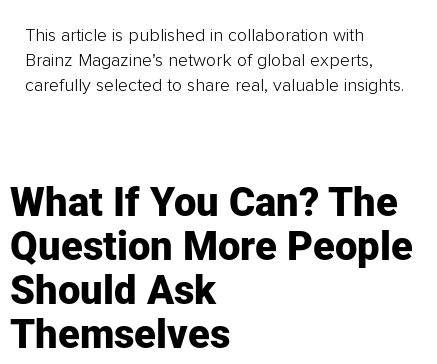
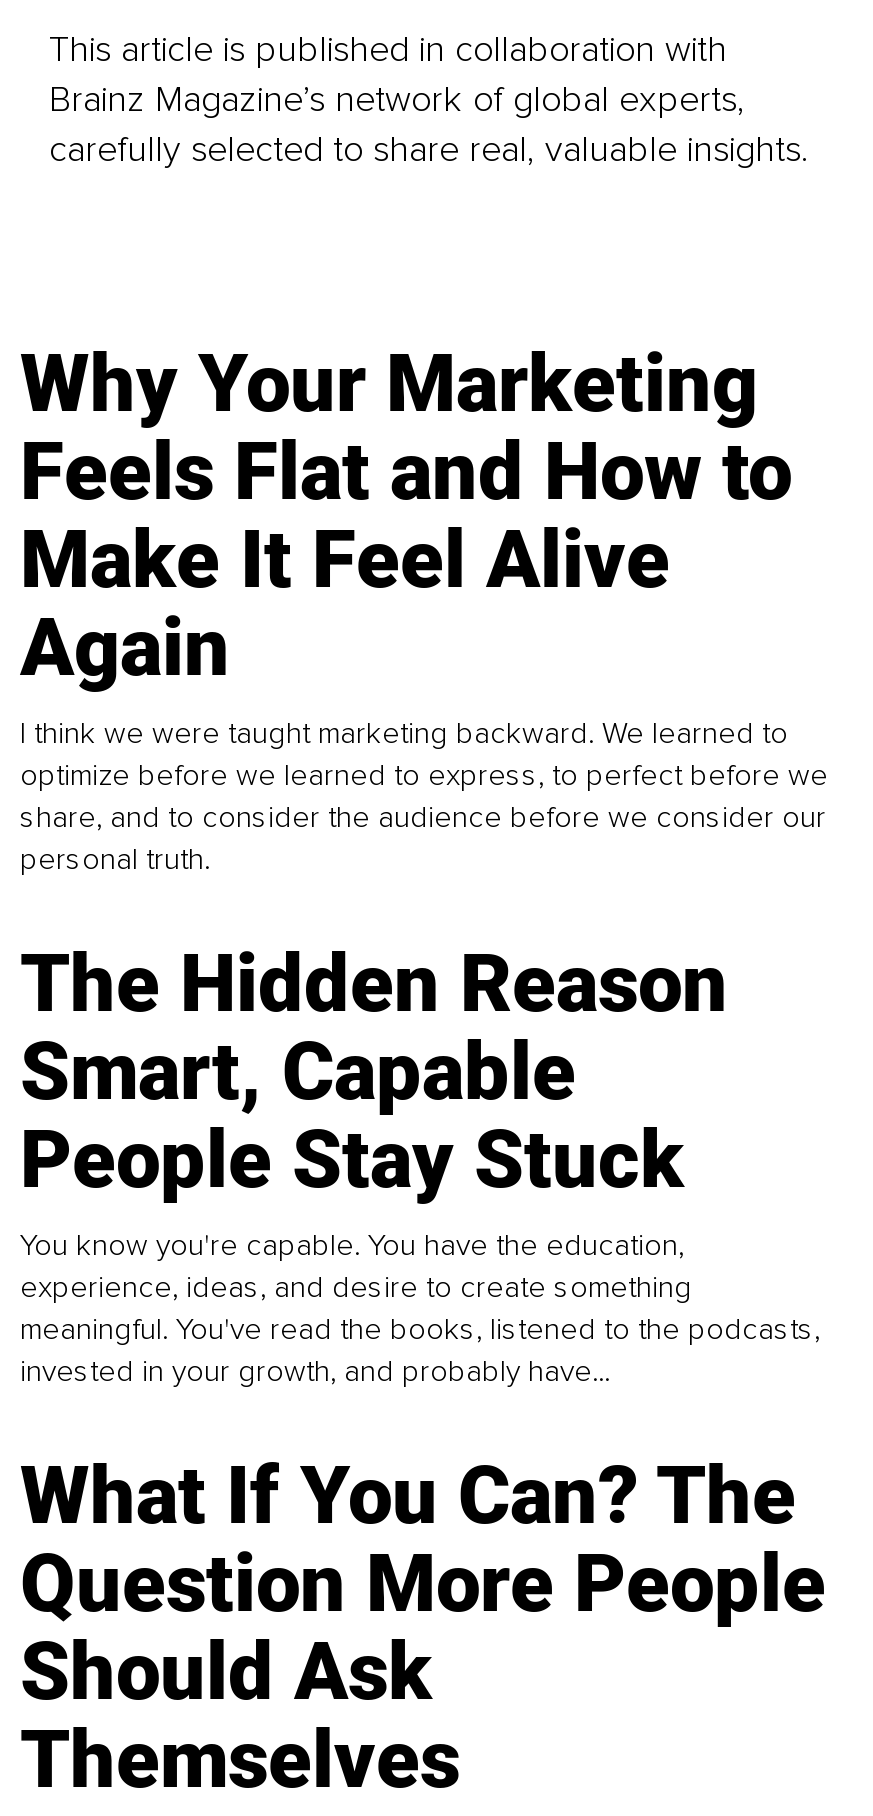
+ Why Your Marketing
+ Feels Flat and How to
+ Make It Feel Alive
+ Again
+ I think we were taught marketing backward. We learned to
+ optimize before we learned to express, to perfect before we
+ share, and to consider the audience before we consider our
+ personal truth.
+ The Hidden Reason
+ Smart, Capable
+ People Stay Stuck
+ You know you're capable. You have the education,
+ experience, ideas, and desire to create something
+ meaningful. You've read the books, listened to the podcasts,
+ invested in your growth, and probably have...
